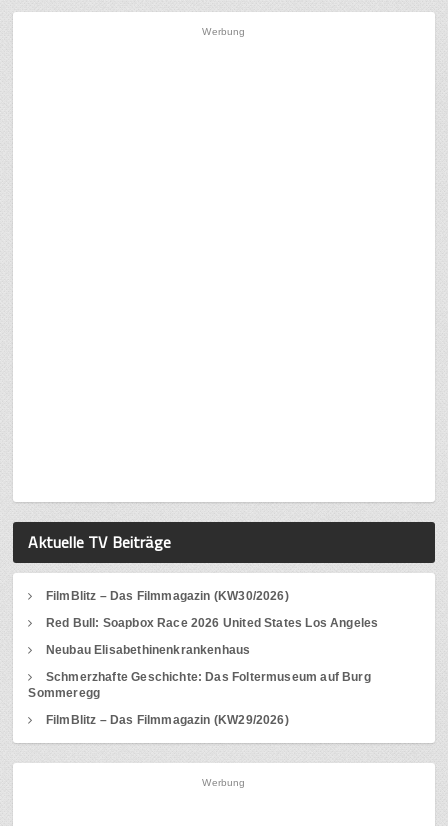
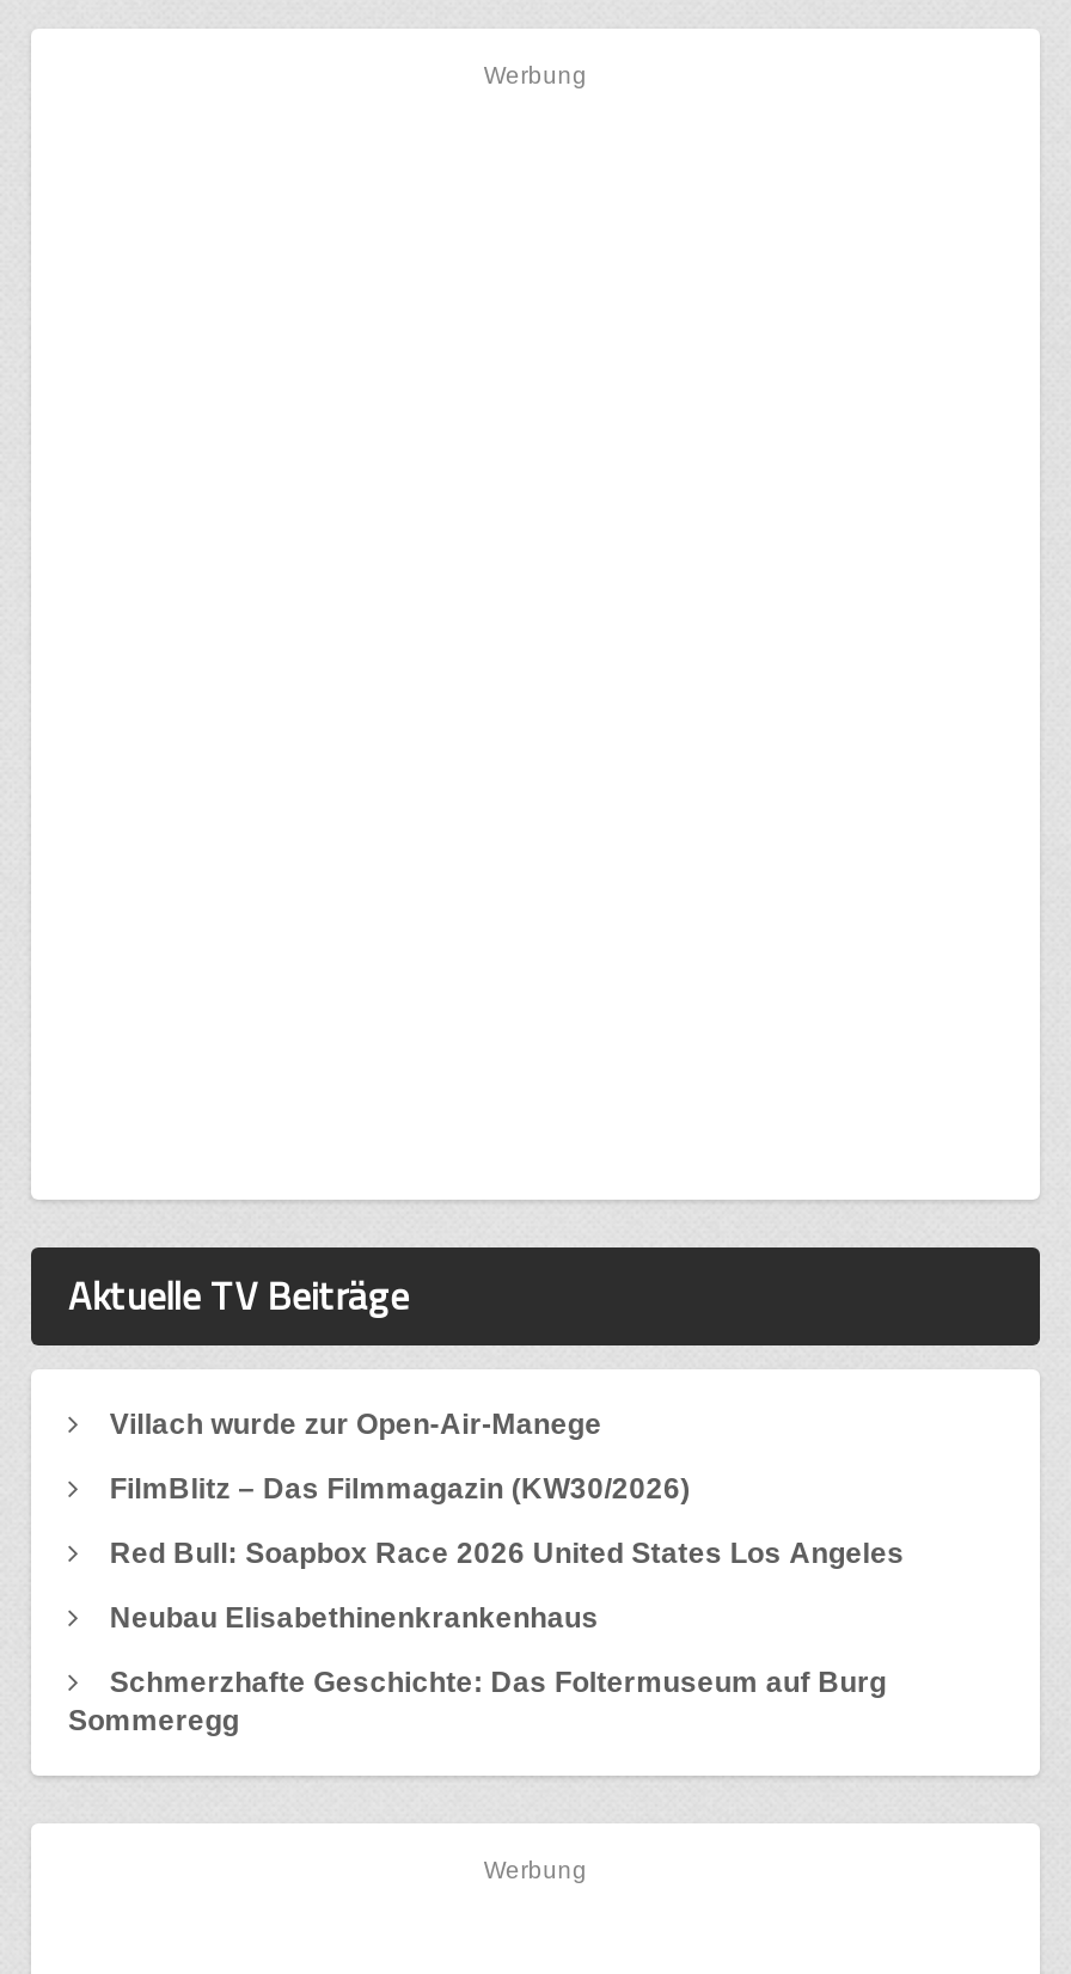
+ Villach wurde zur Open-Air-Manege

moved down: FilmBlitz – Das Filmmagazin (KW30/2026) | Red Bull: Soapbox Race 2026 United States Los Angeles | Neubau Elisabethinenkrankenhaus | Schmerzhafte Geschichte: Das Foltermuseum auf Burg | Sommeregg

- FilmBlitz – Das Filmmagazin (KW29/2026)
